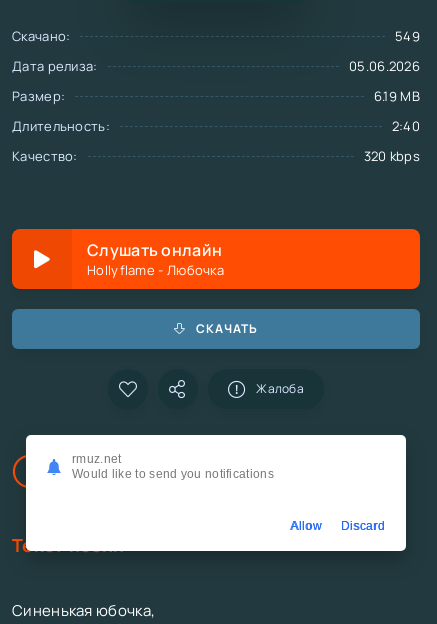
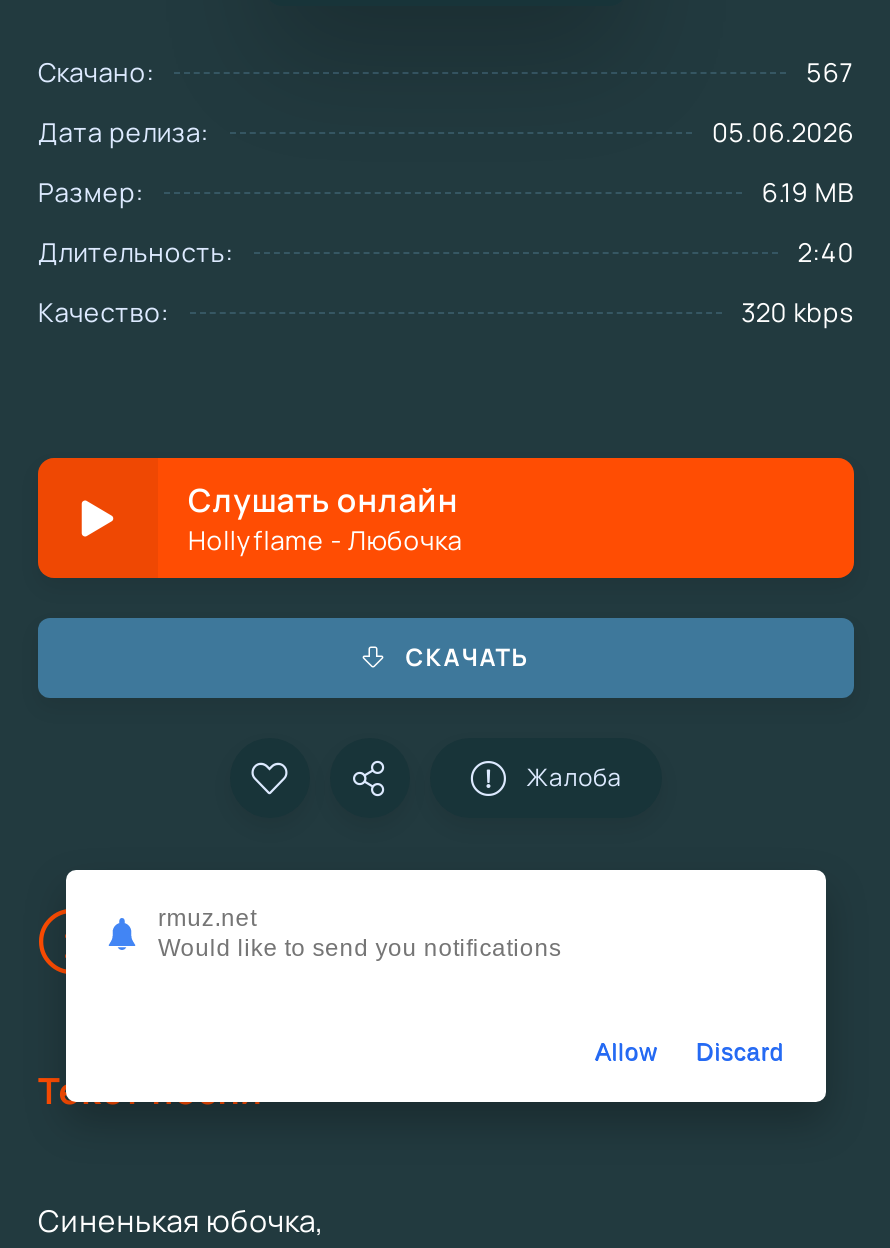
- 549
+ 567
